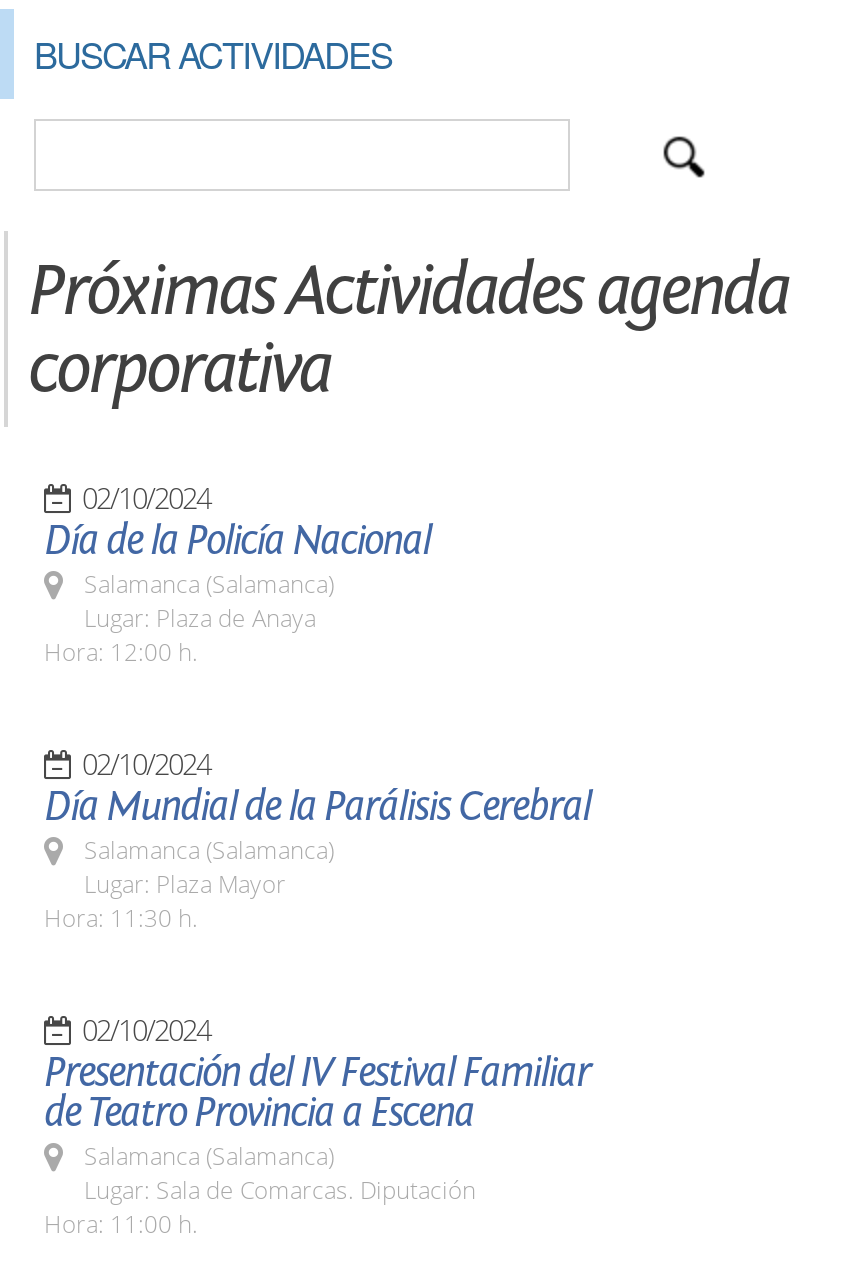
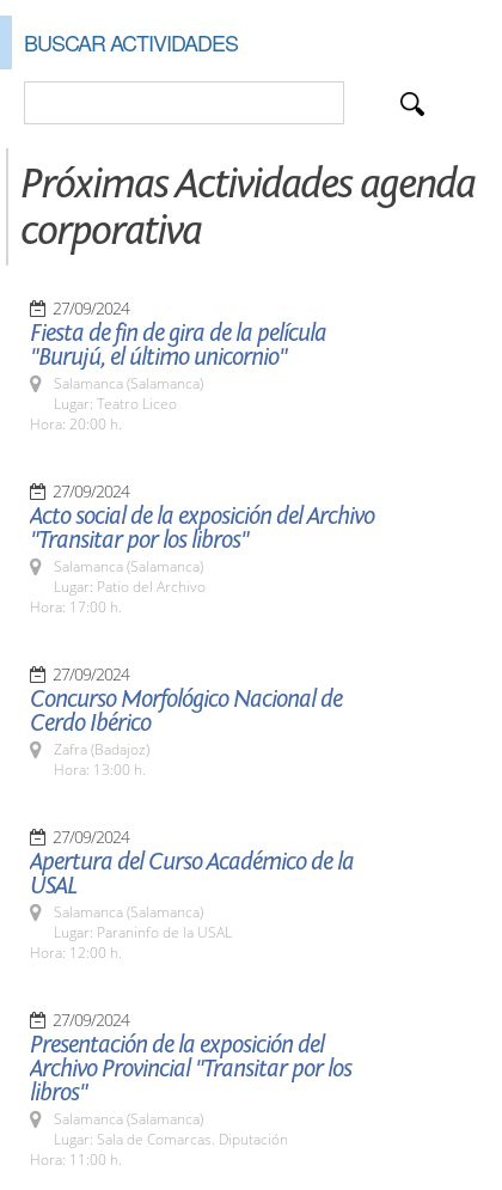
- 02/10/2024
- Día de la Policía Nacional
+ 27/09/2024
+ Fiesta de fin de gira de la película
+ "Burujú, el último unicornio"

- Lugar: Plaza de Anaya
- Hora: 12:00 h.
+ Lugar: Teatro Liceo
+ Hora: 20:00 h.

- 02/10/2024
- Día Mundial de la Parálisis Cerebral
+ 27/09/2024
+ Acto social de la exposición del Archivo
+ "Transitar por los libros"

- Lugar: Plaza Mayor
- Hora: 11:30 h.
- 02/10/2024
- Presentación del IV Festival Familiar
- de Teatro Provincia a Escena
+ Lugar: Patio del Archivo
+ Hora: 17:00 h.
+ 27/09/2024
+ Concurso Morfológico Nacional de
+ Cerdo Ibérico
+ Zafra (Badajoz)
+ Hora: 13:00 h.
+ 27/09/2024
+ Apertura del Curso Académico de la
+ USAL
+ Salamanca (Salamanca)
+ Lugar: Paraninfo de la USAL
+ Hora: 12:00 h.
+ 27/09/2024
+ Presentación de la exposición del
+ Archivo Provincial "Transitar por los
+ libros"
